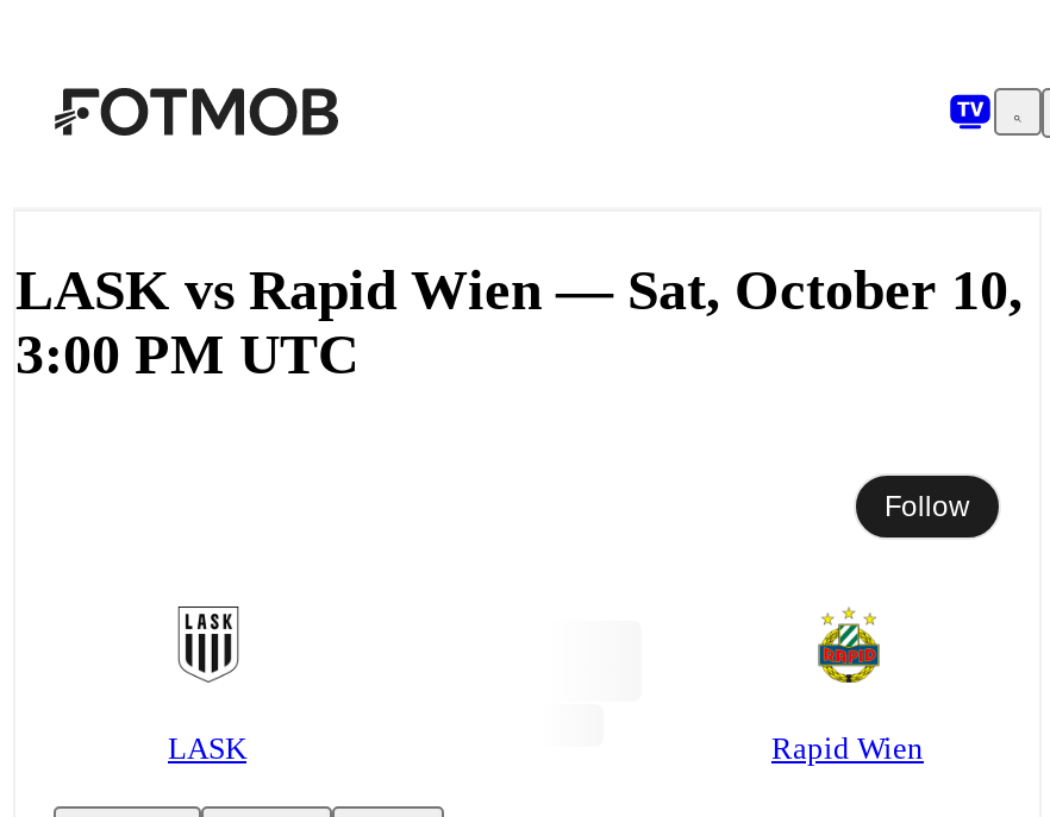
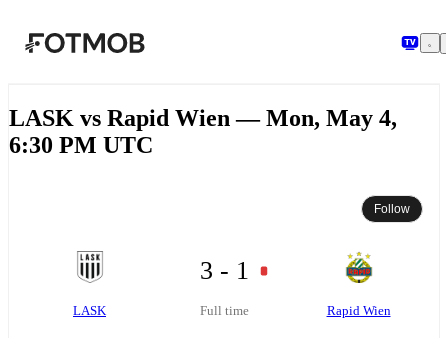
- LASK vs Rapid Wien — Sat, October 10,
+ LASK vs Rapid Wien — Mon, May 4,

- 3:00 PM UTC
+ 6:30 PM UTC

+ 3 - 1
+ Full time
